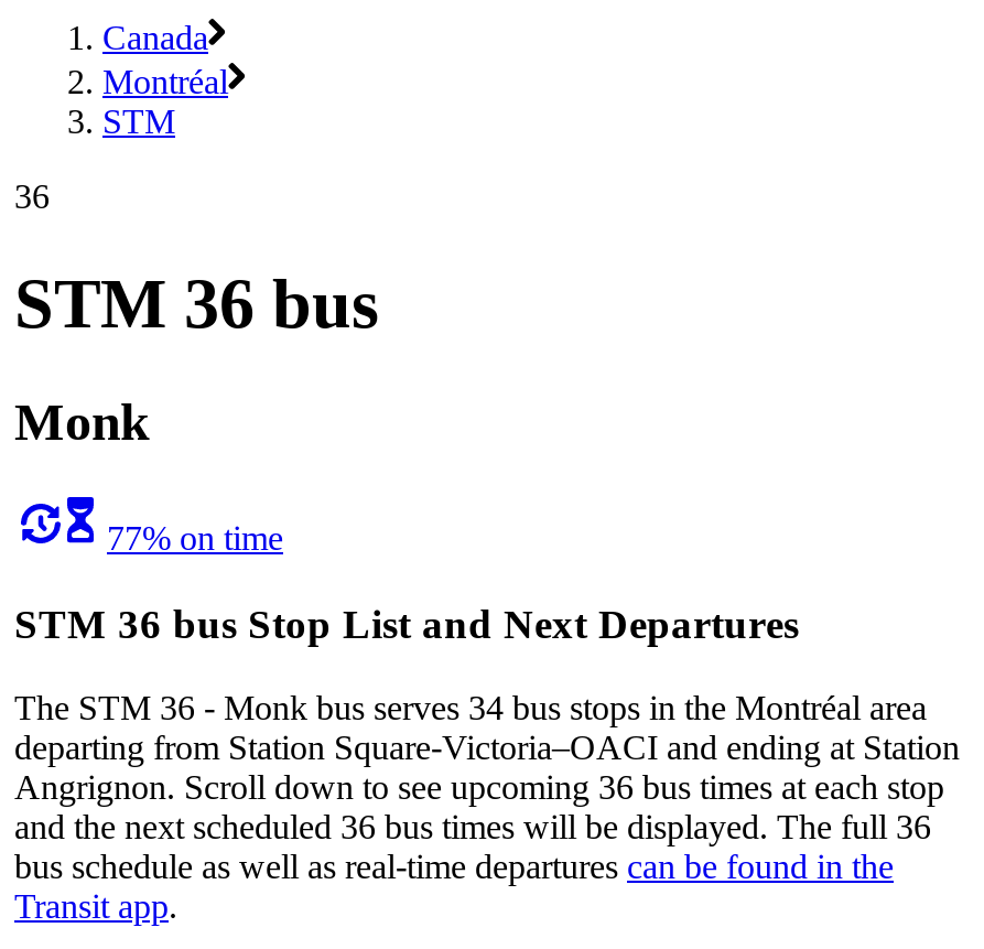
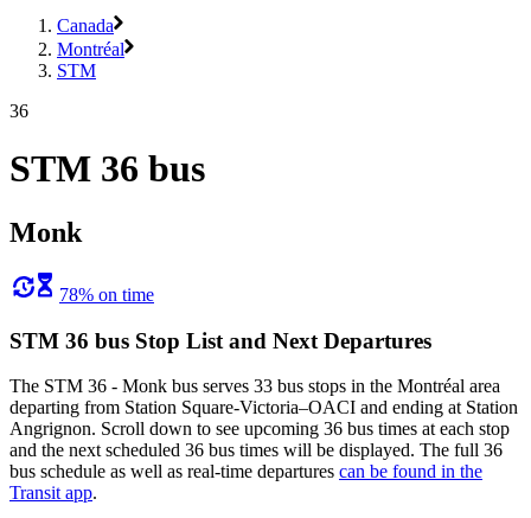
- 77% on time
+ 78% on time

- The STM 36 - Monk bus serves 34 bus stops in the Montréal area
+ The STM 36 - Monk bus serves 33 bus stops in the Montréal area
